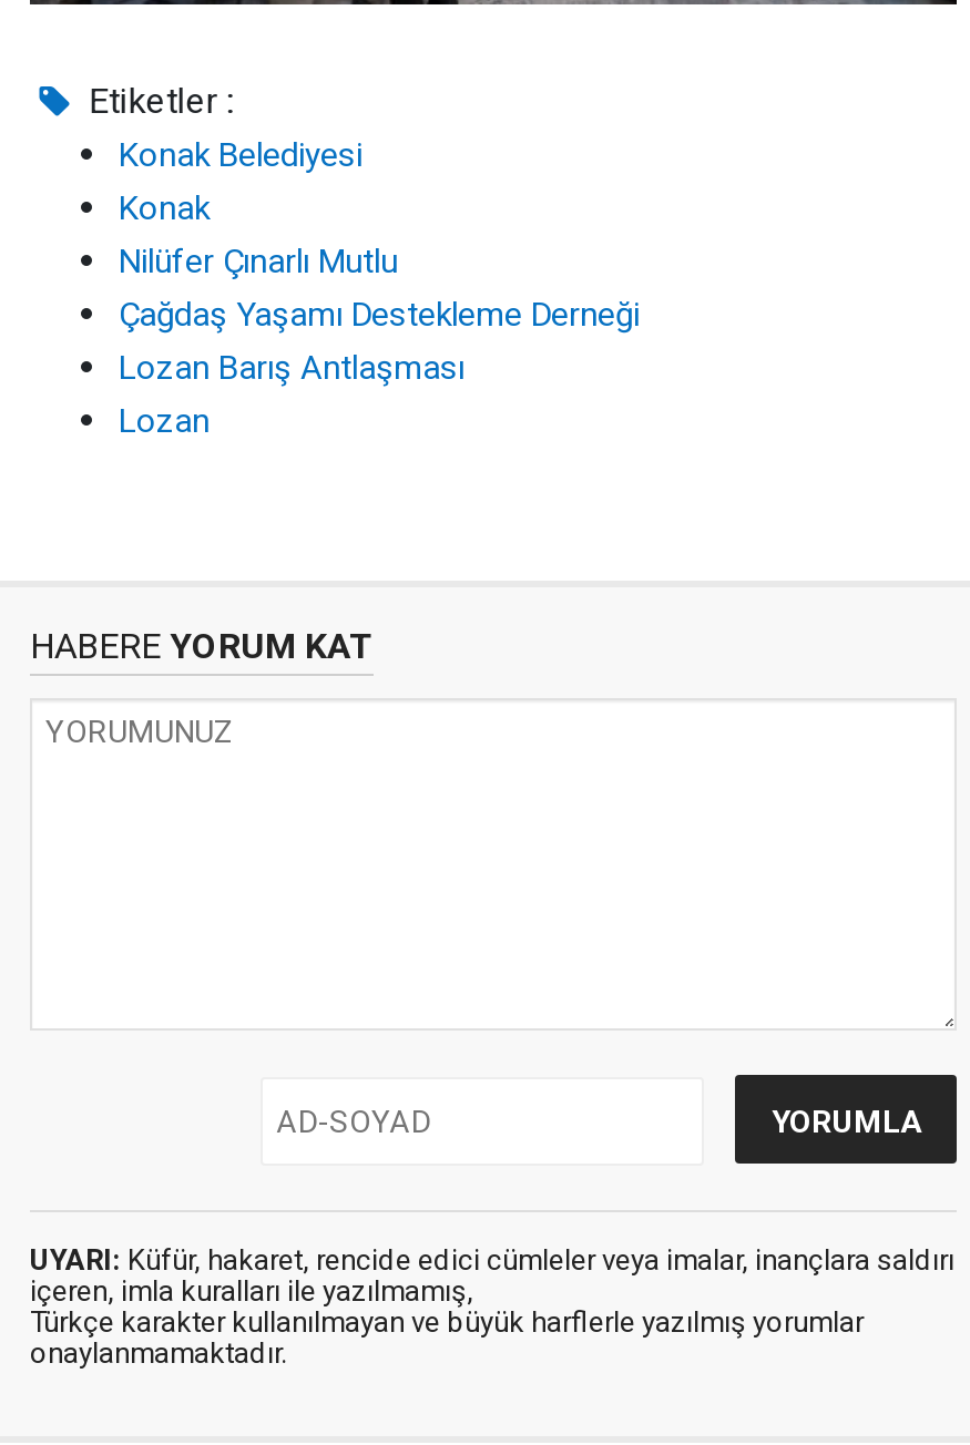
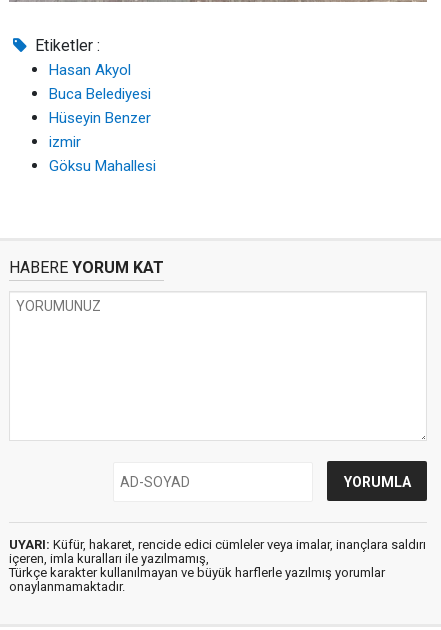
- Konak Belediyesi
- Konak
- Nilüfer Çınarlı Mutlu
- Çağdaş Yaşamı Destekleme Derneği
- Lozan Barış Antlaşması
- Lozan
+ Hasan Akyol
+ Buca Belediyesi
+ Hüseyin Benzer
+ izmir
+ Göksu Mahallesi
